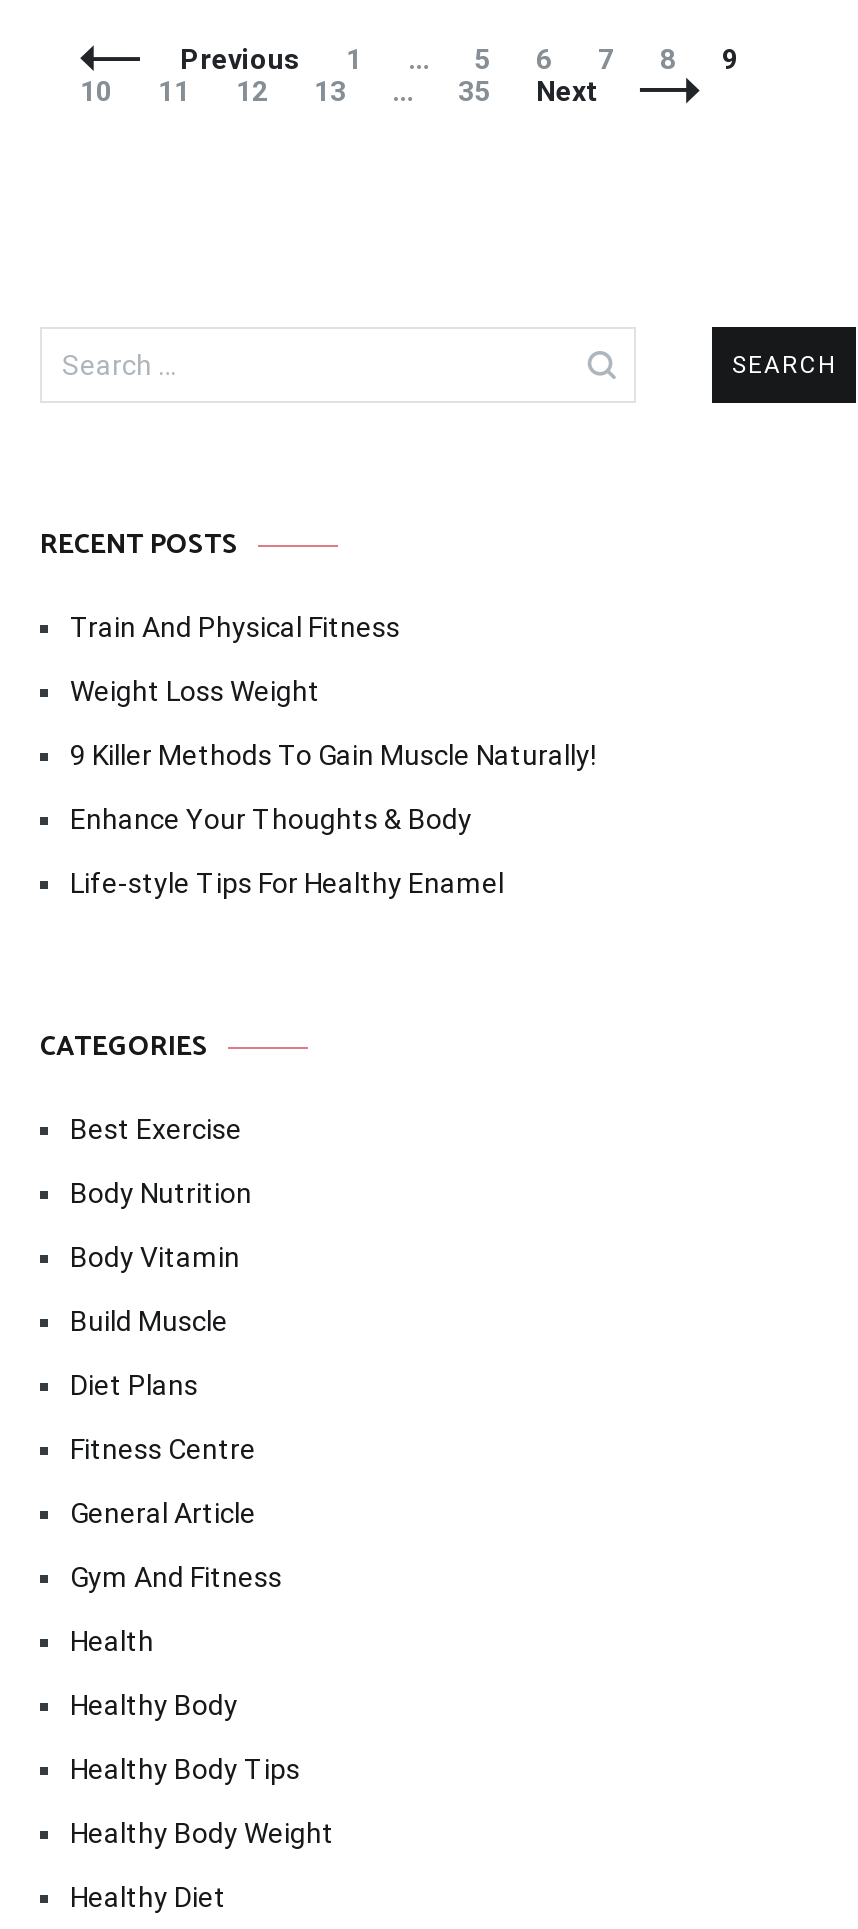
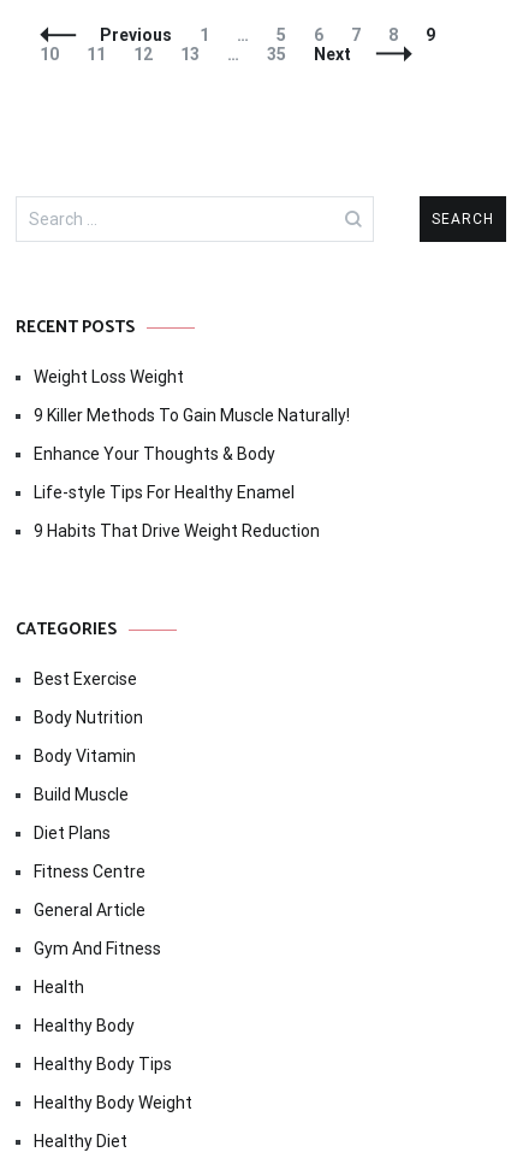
- Train And Physical Fitness

moved up: Weight Loss Weight | 9 Killer Methods To Gain Muscle Naturally! | Enhance Your Thoughts & Body | Life-style Tips For Healthy Enamel

+ 9 Habits That Drive Weight Reduction
